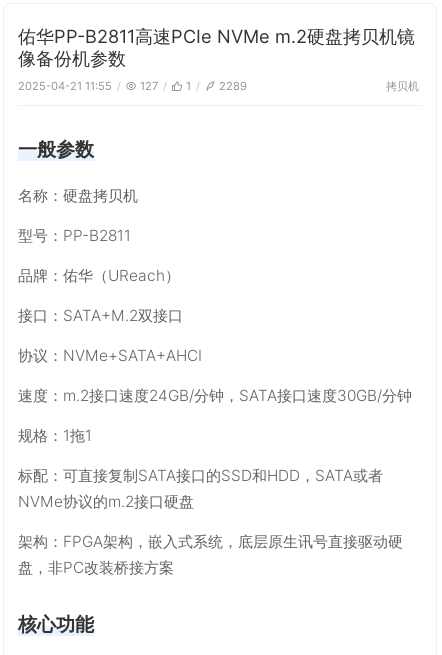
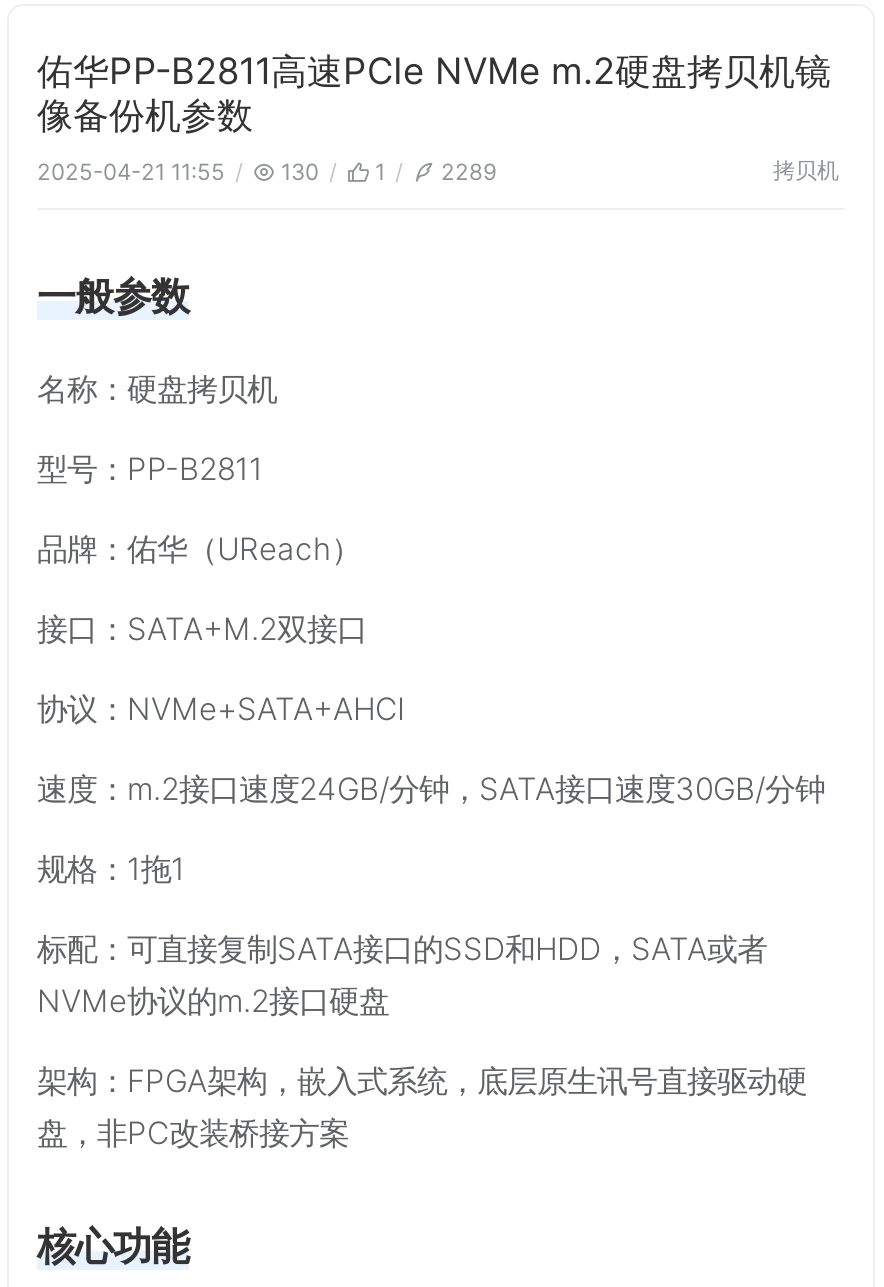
- 2025-04-21 11:55 127 1 2289
+ 2025-04-21 11:55 130 1 2289
